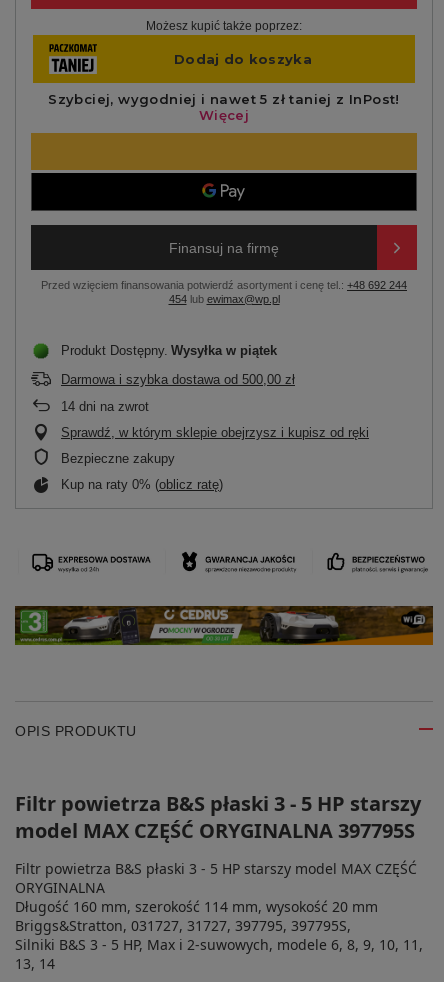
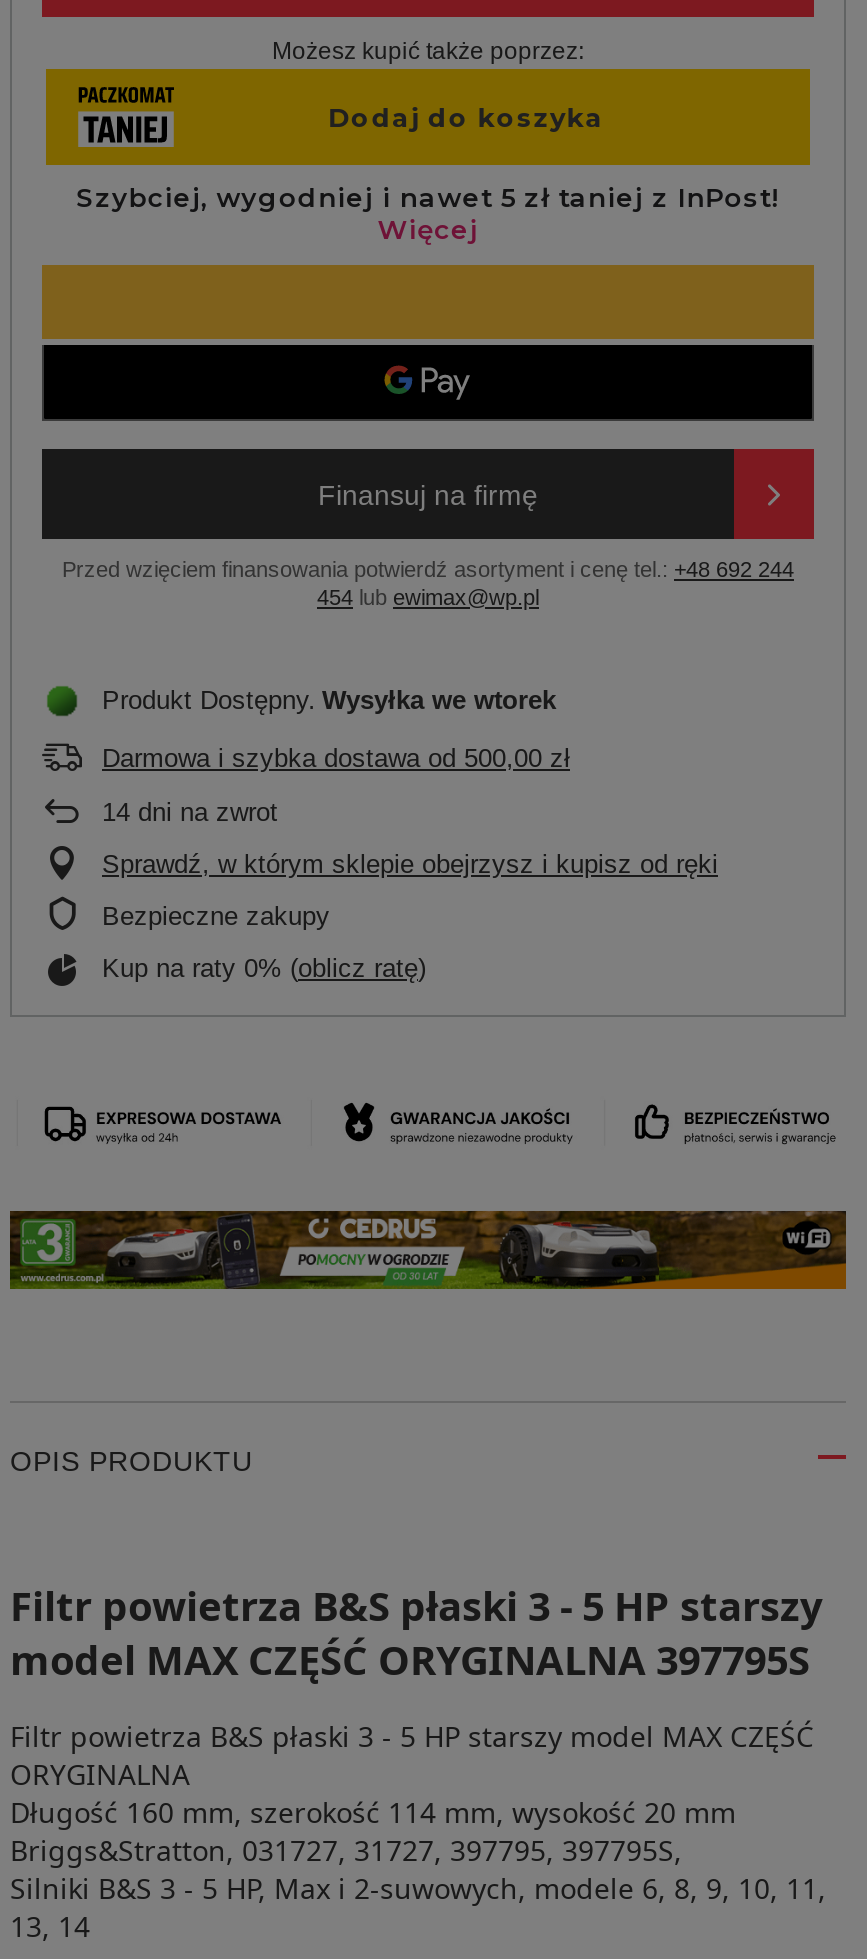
- Produkt Dostępny Wysyłka w piątek
+ Produkt Dostępny Wysyłka we wtorek
